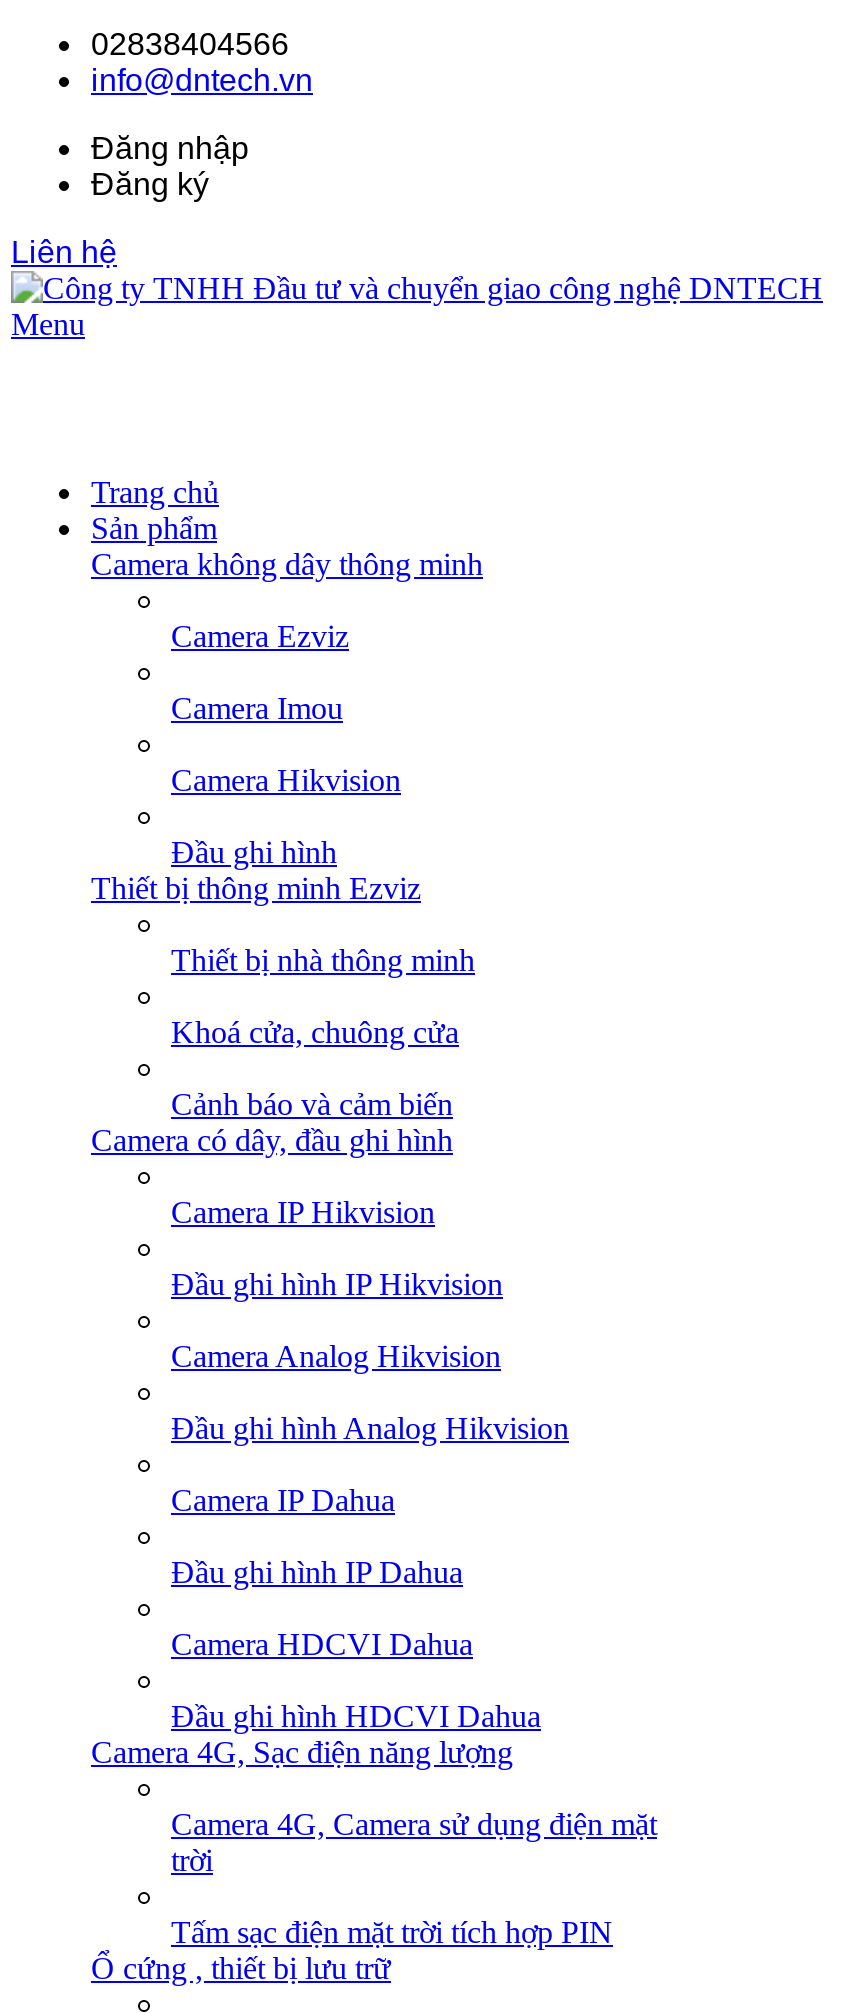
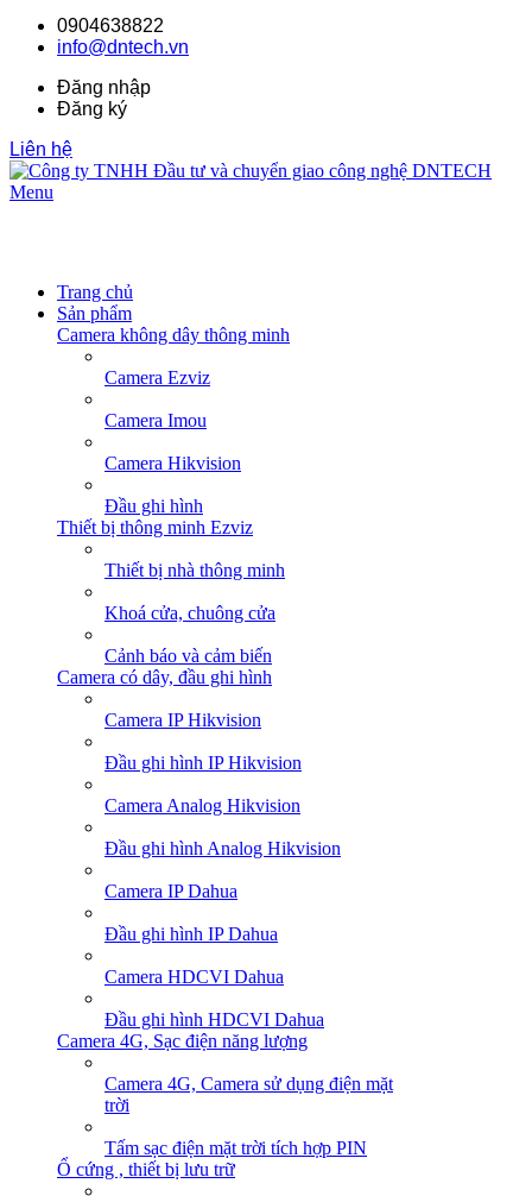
- 02838404566
+ 0904638822
